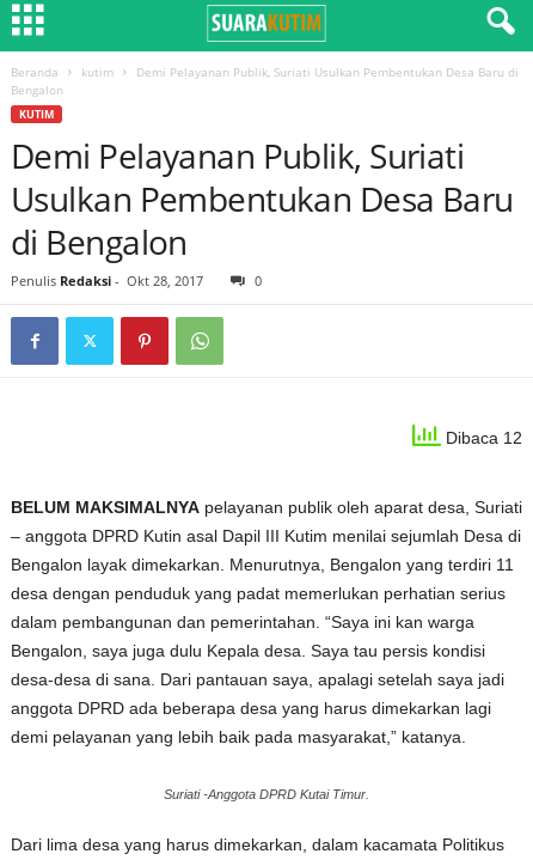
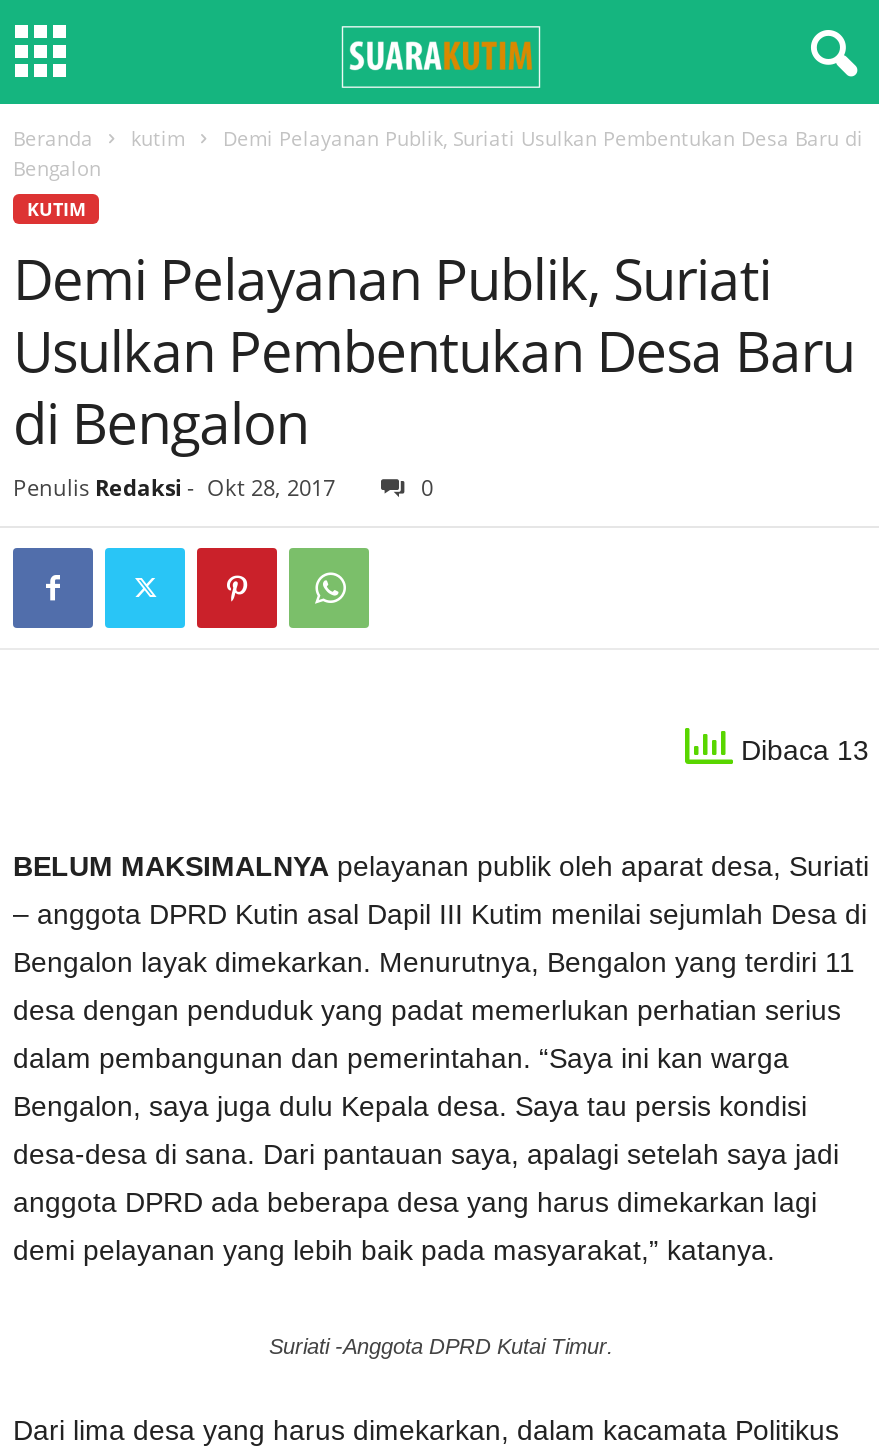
- Dibaca 12
+ Dibaca 13
